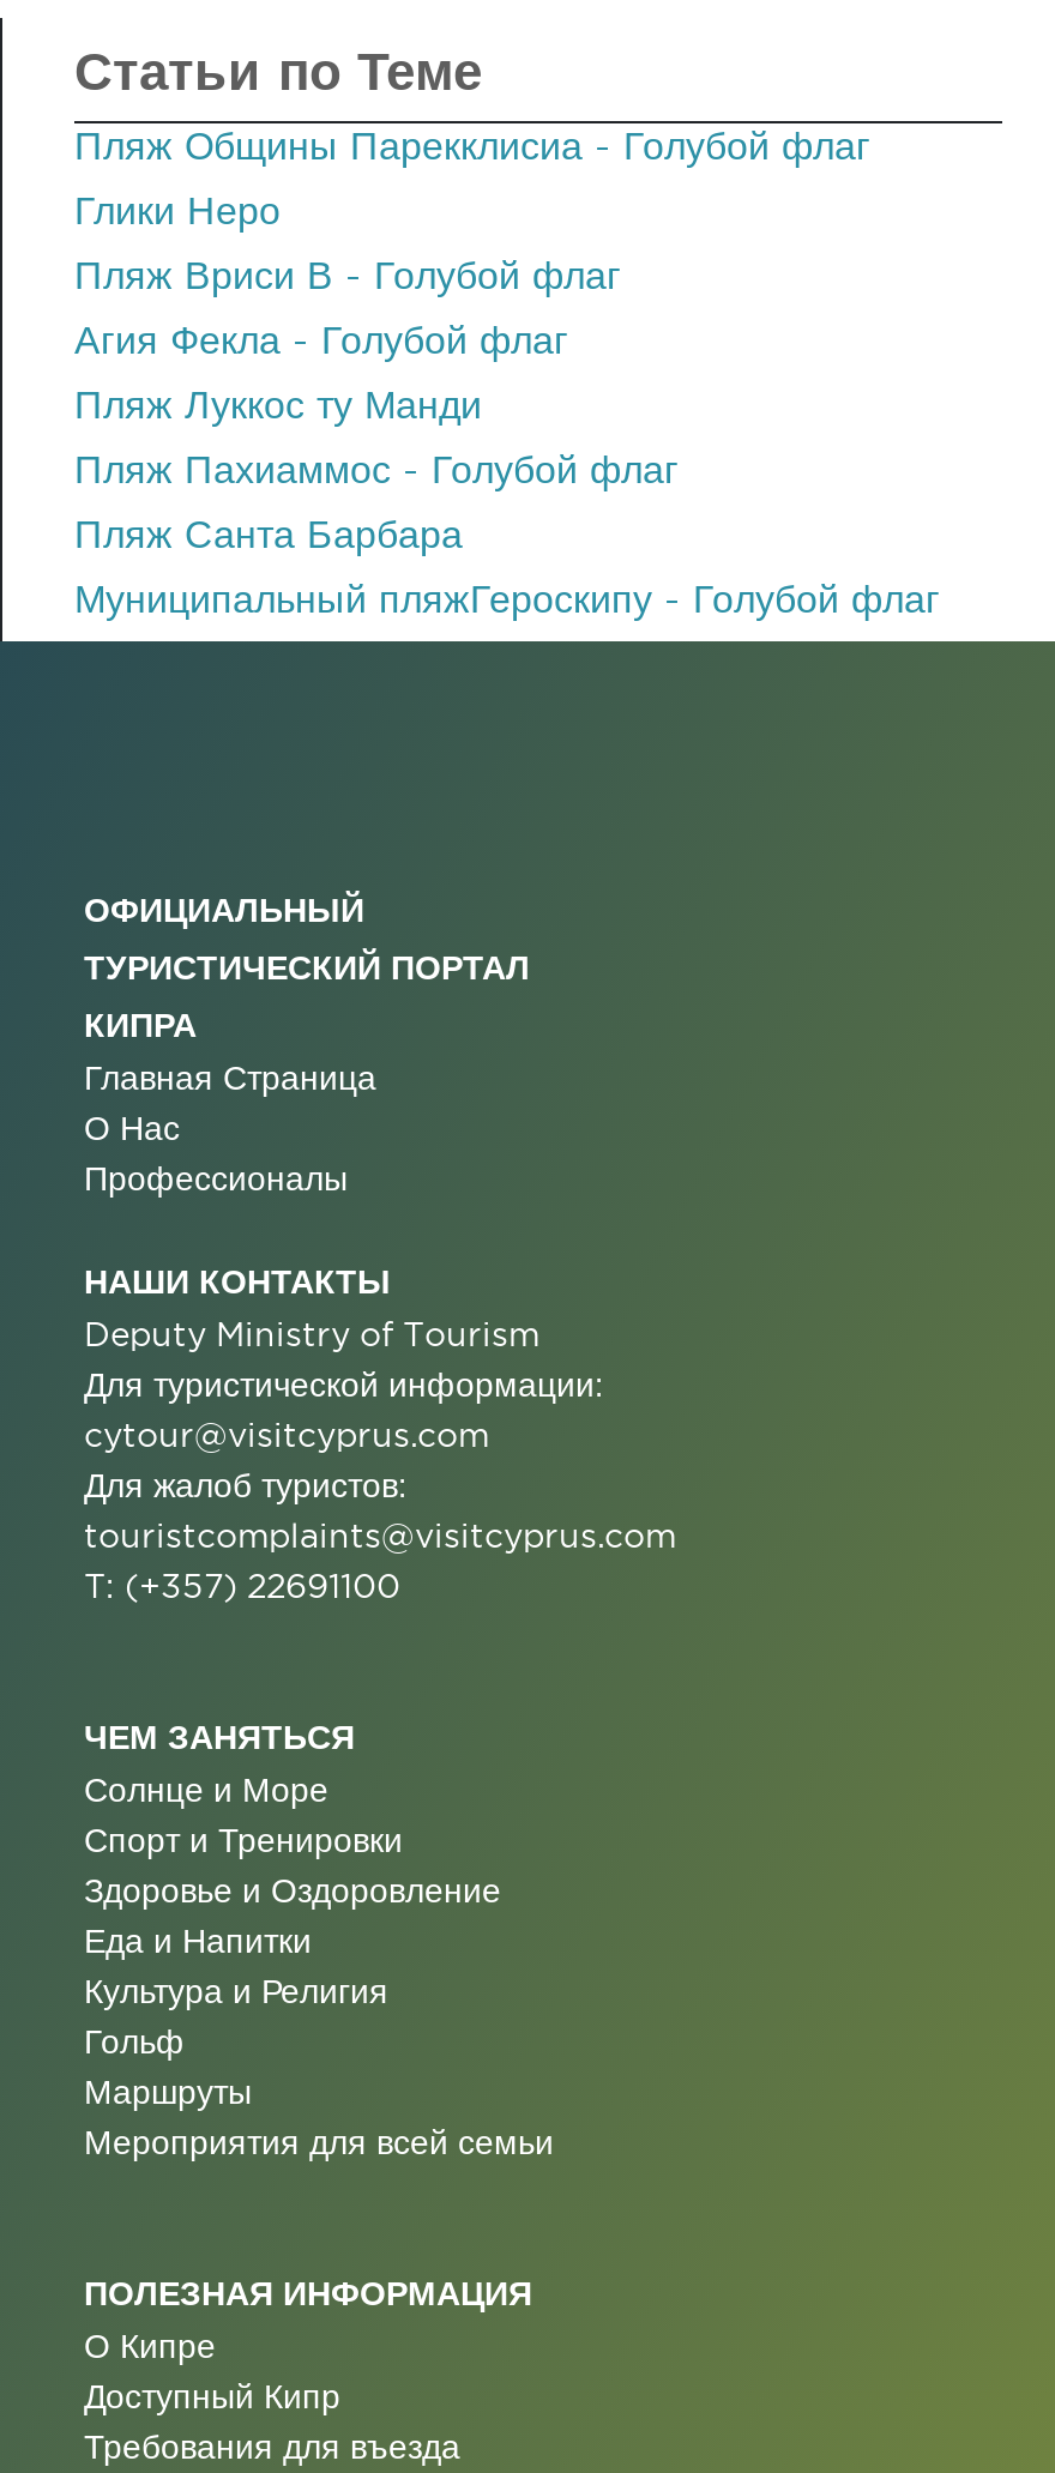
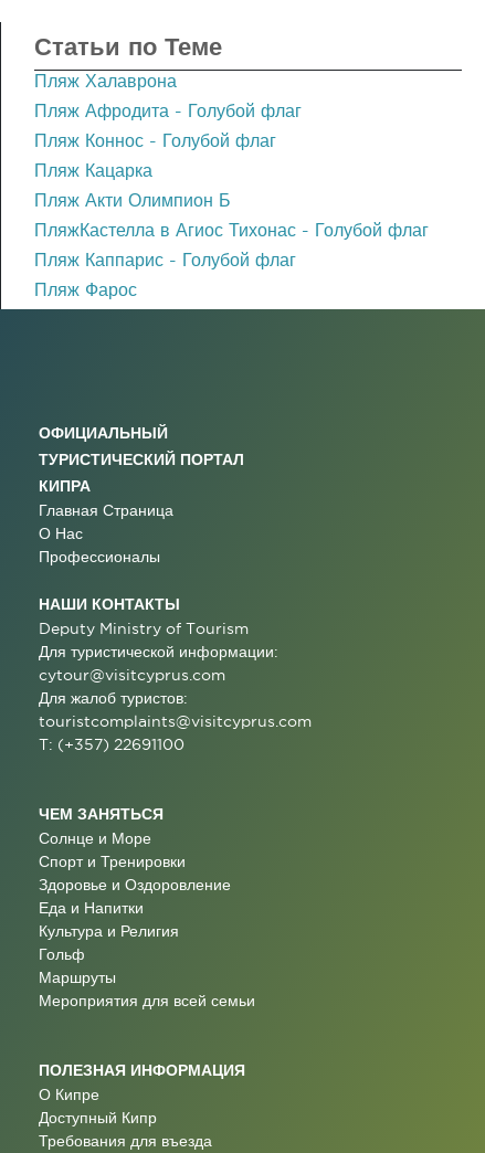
- Пляж Общины Парекклисиа - Голубой флаг
+ Пляж Халаврона

- Глики Неро
+ Пляж Афродита - Голубой флаг

- Пляж Вриси В - Голубой флаг
+ Пляж Коннос - Голубой флаг

- Агия Фекла - Голубой флаг
+ Пляж Кацарка

- Пляж Луккос ту Манди
+ Пляж Акти Олимпион Б

- Пляж Пахиаммос - Голубой флаг
+ ПляжКастелла в Агиос Тихонас - Голубой флаг

- Пляж Санта Барбара
+ Пляж Каппарис - Голубой флаг

- Муниципальный пляжГероскипу - Голубой флаг
+ Пляж Фарос
